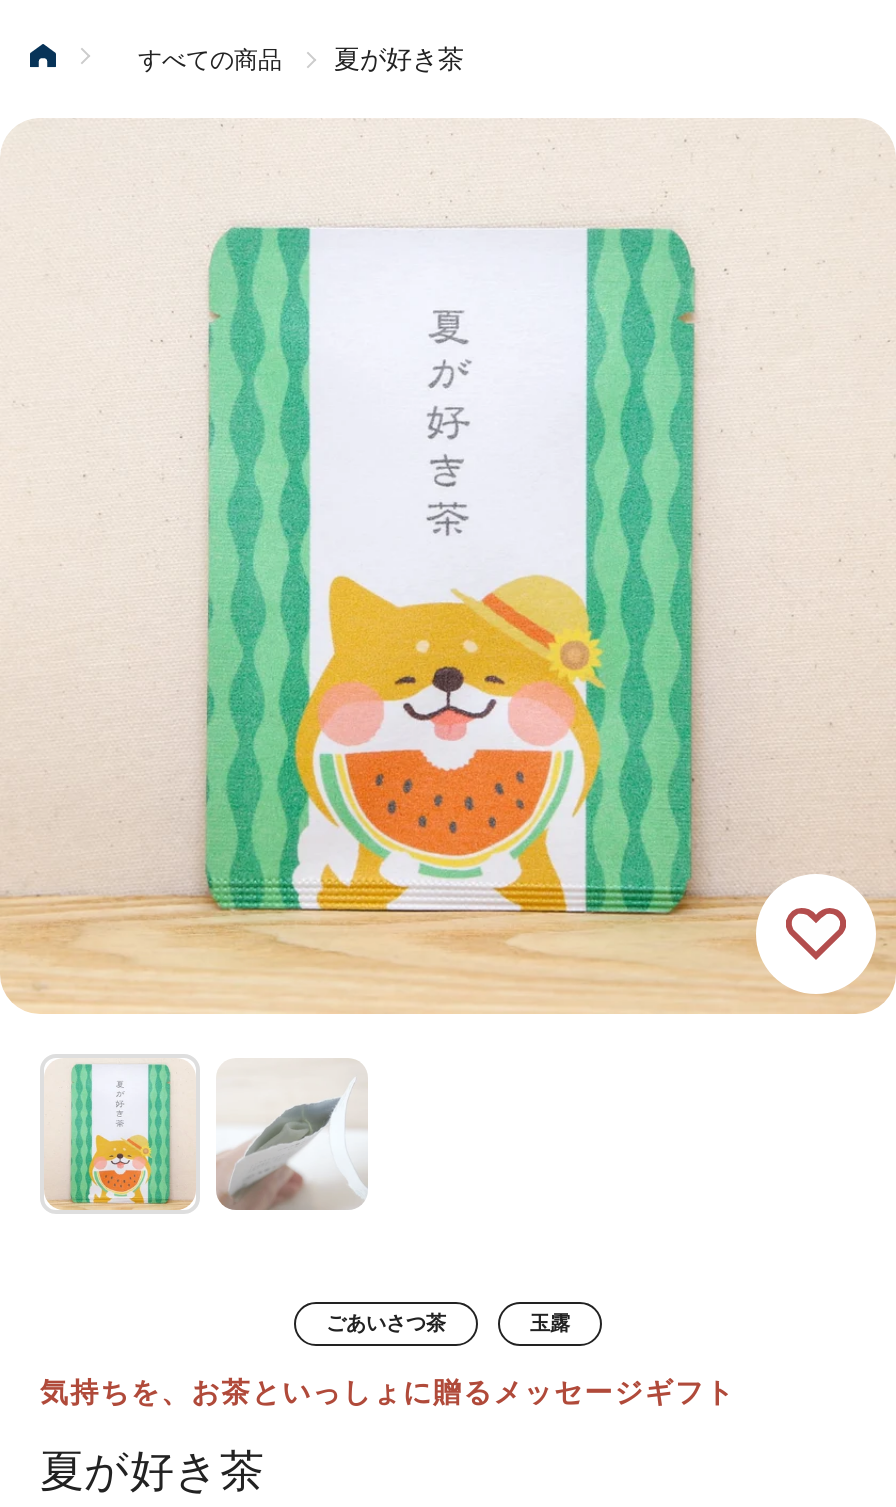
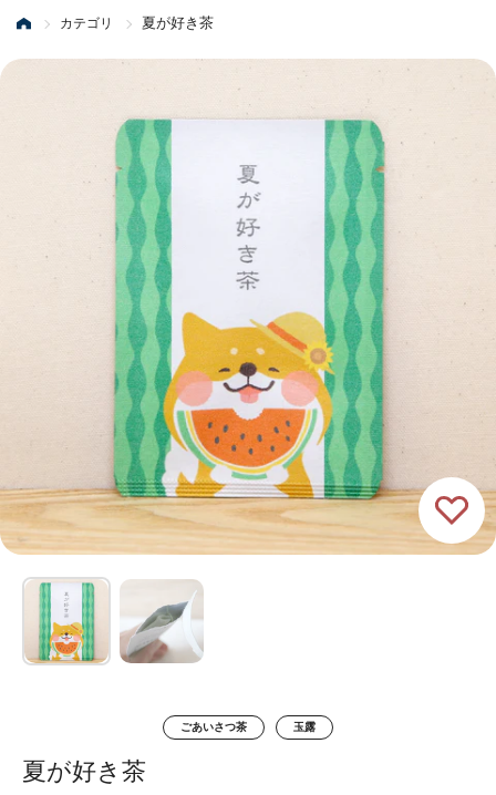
- すべての商品
+ カテゴリ

- 気持ちを、お茶といっしょに贈るメッセージギフト
